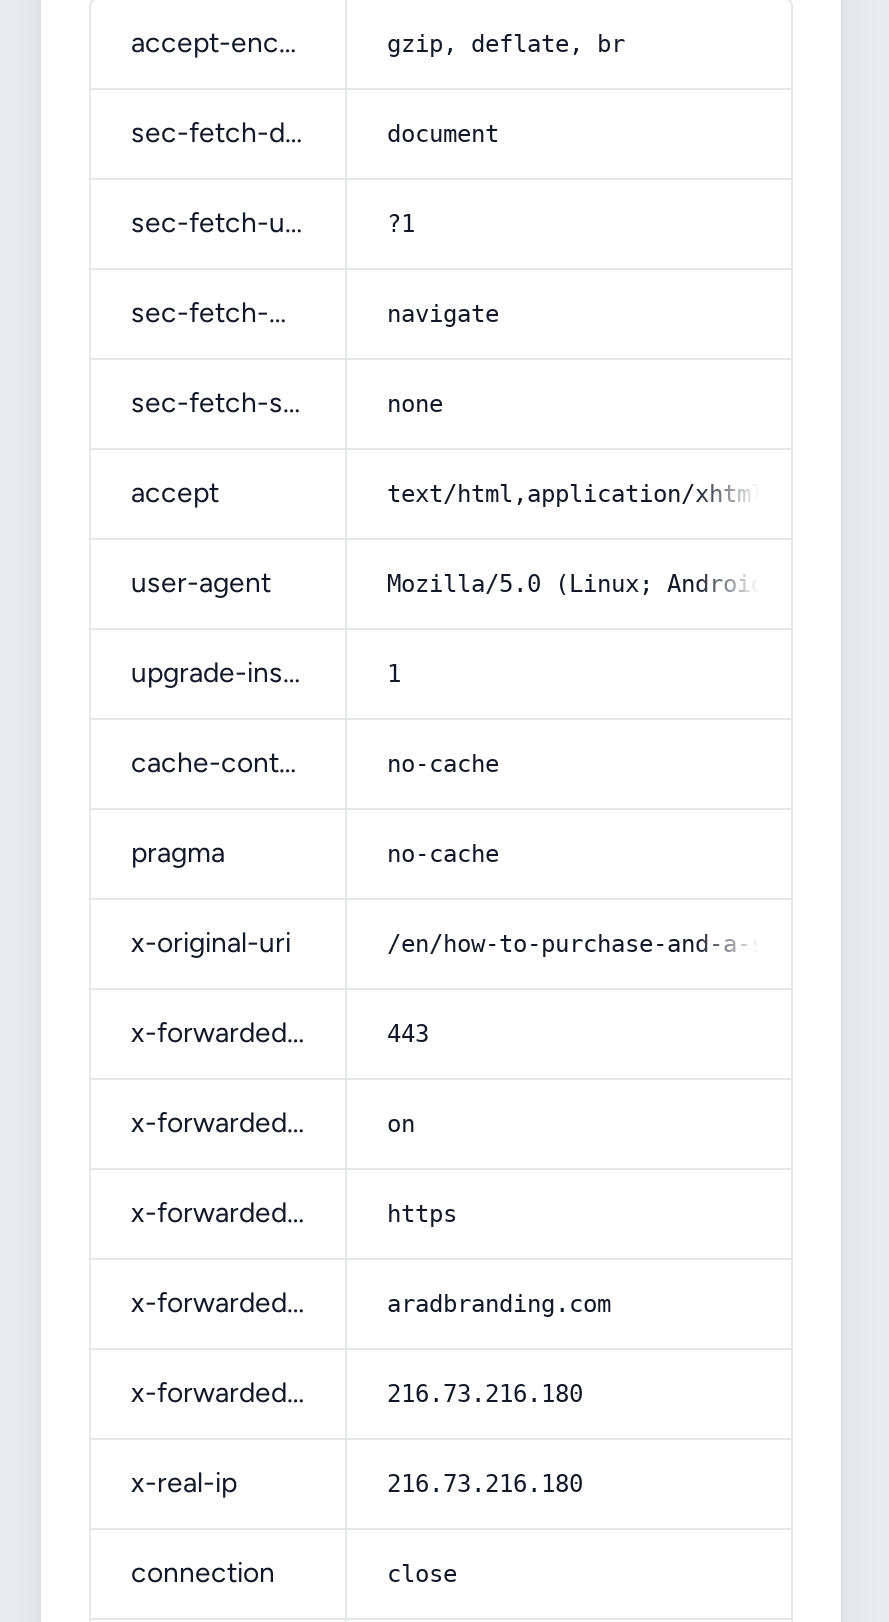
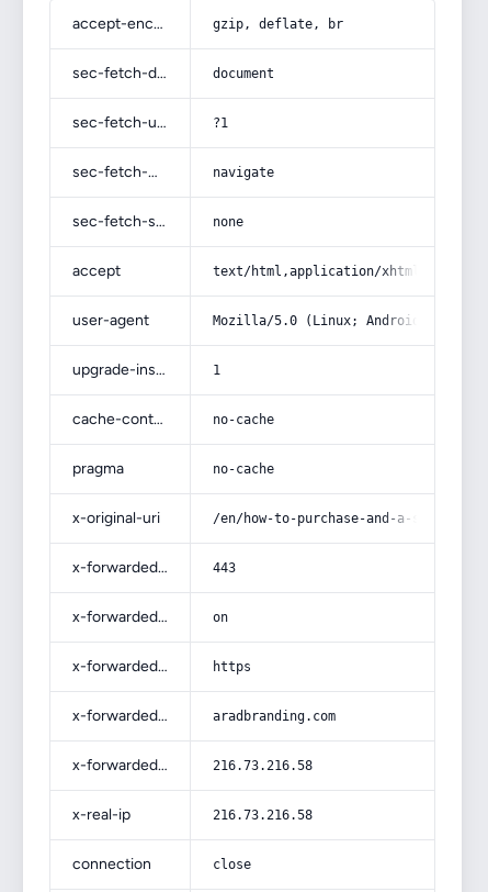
- 216.73.216.180
+ 216.73.216.58

- 216.73.216.180
+ 216.73.216.58
